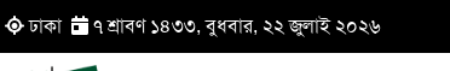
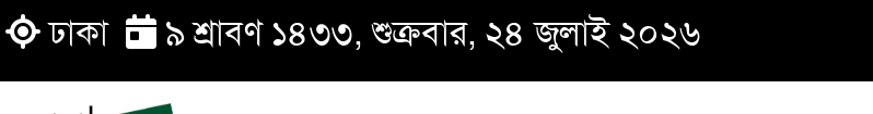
- ৭ শ্রাবণ ১৪৩৩, বুধবার, ২২ জুলাই ২০২৬
+ ৯ শ্রাবণ ১৪৩৩, শুক্রবার, ২৪ জুলাই ২০২৬
